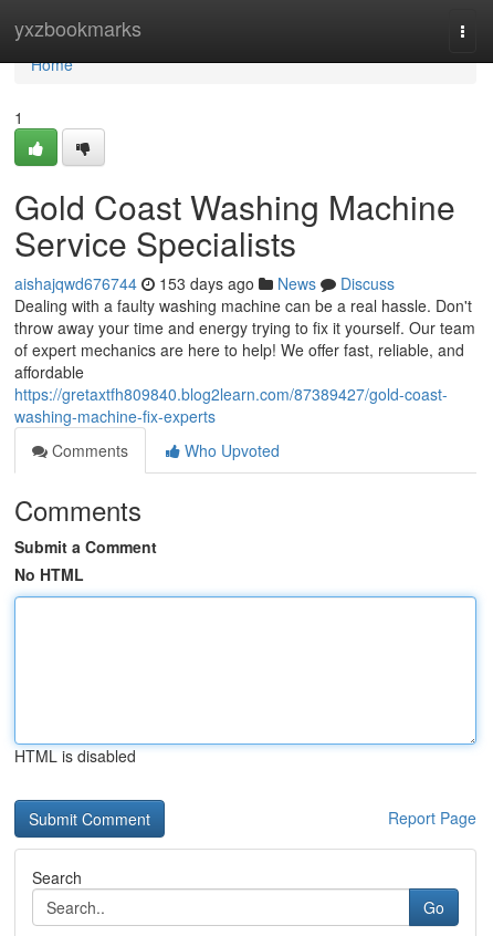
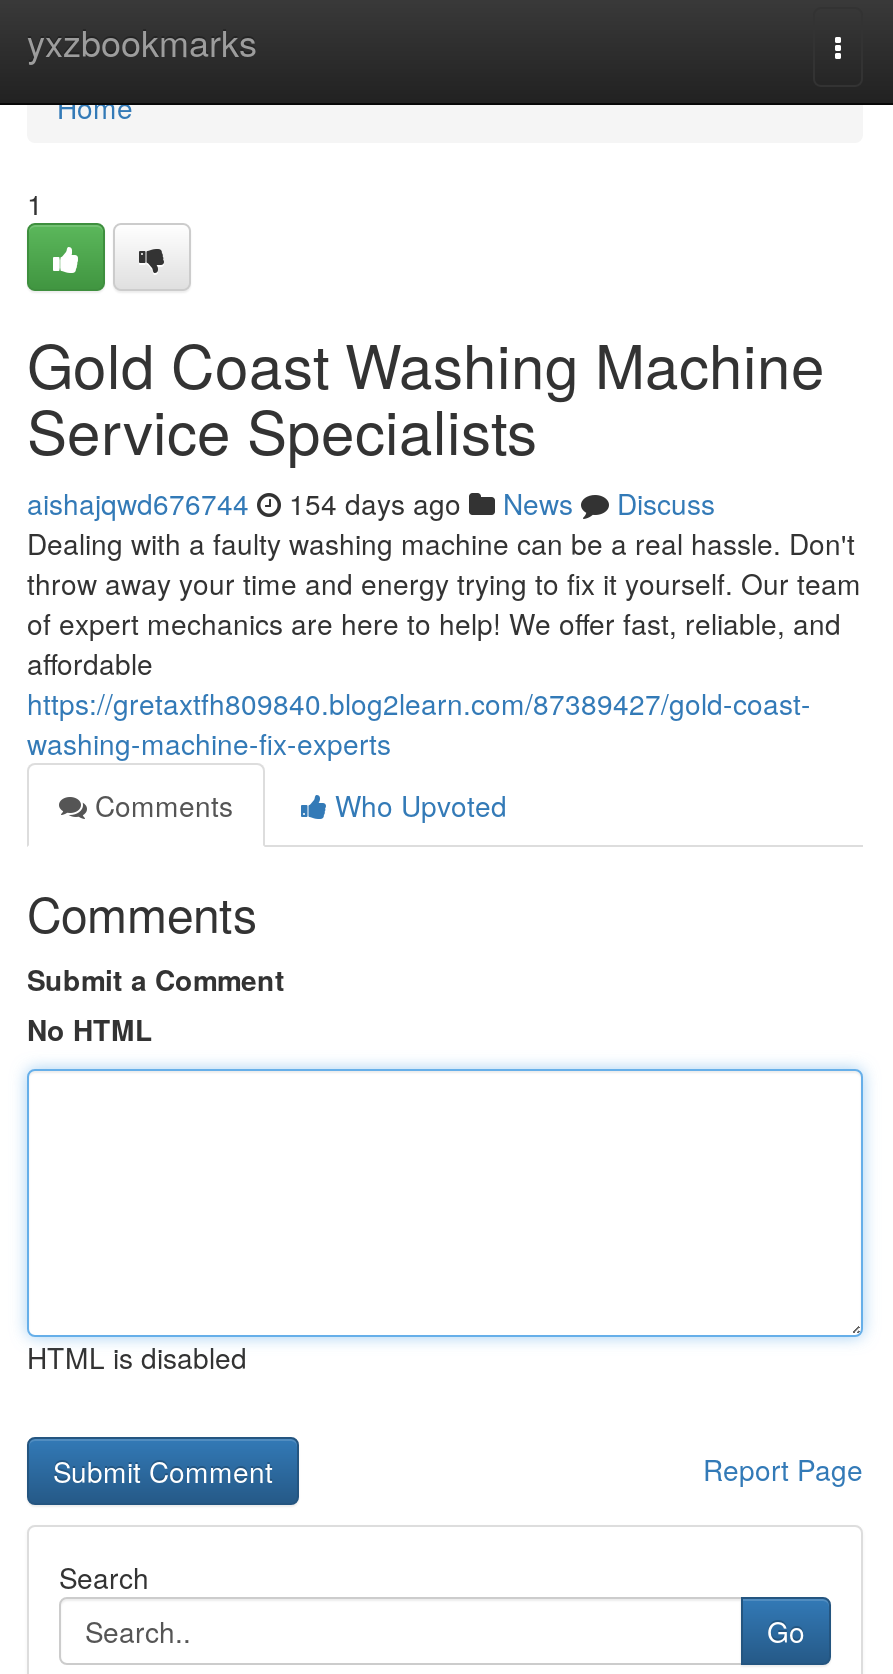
- aishajqwd676744 153 days ago News Discuss
+ aishajqwd676744 154 days ago News Discuss
